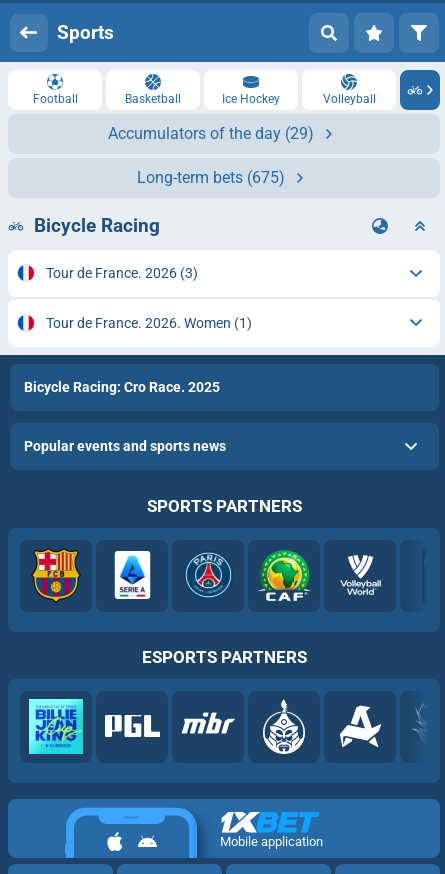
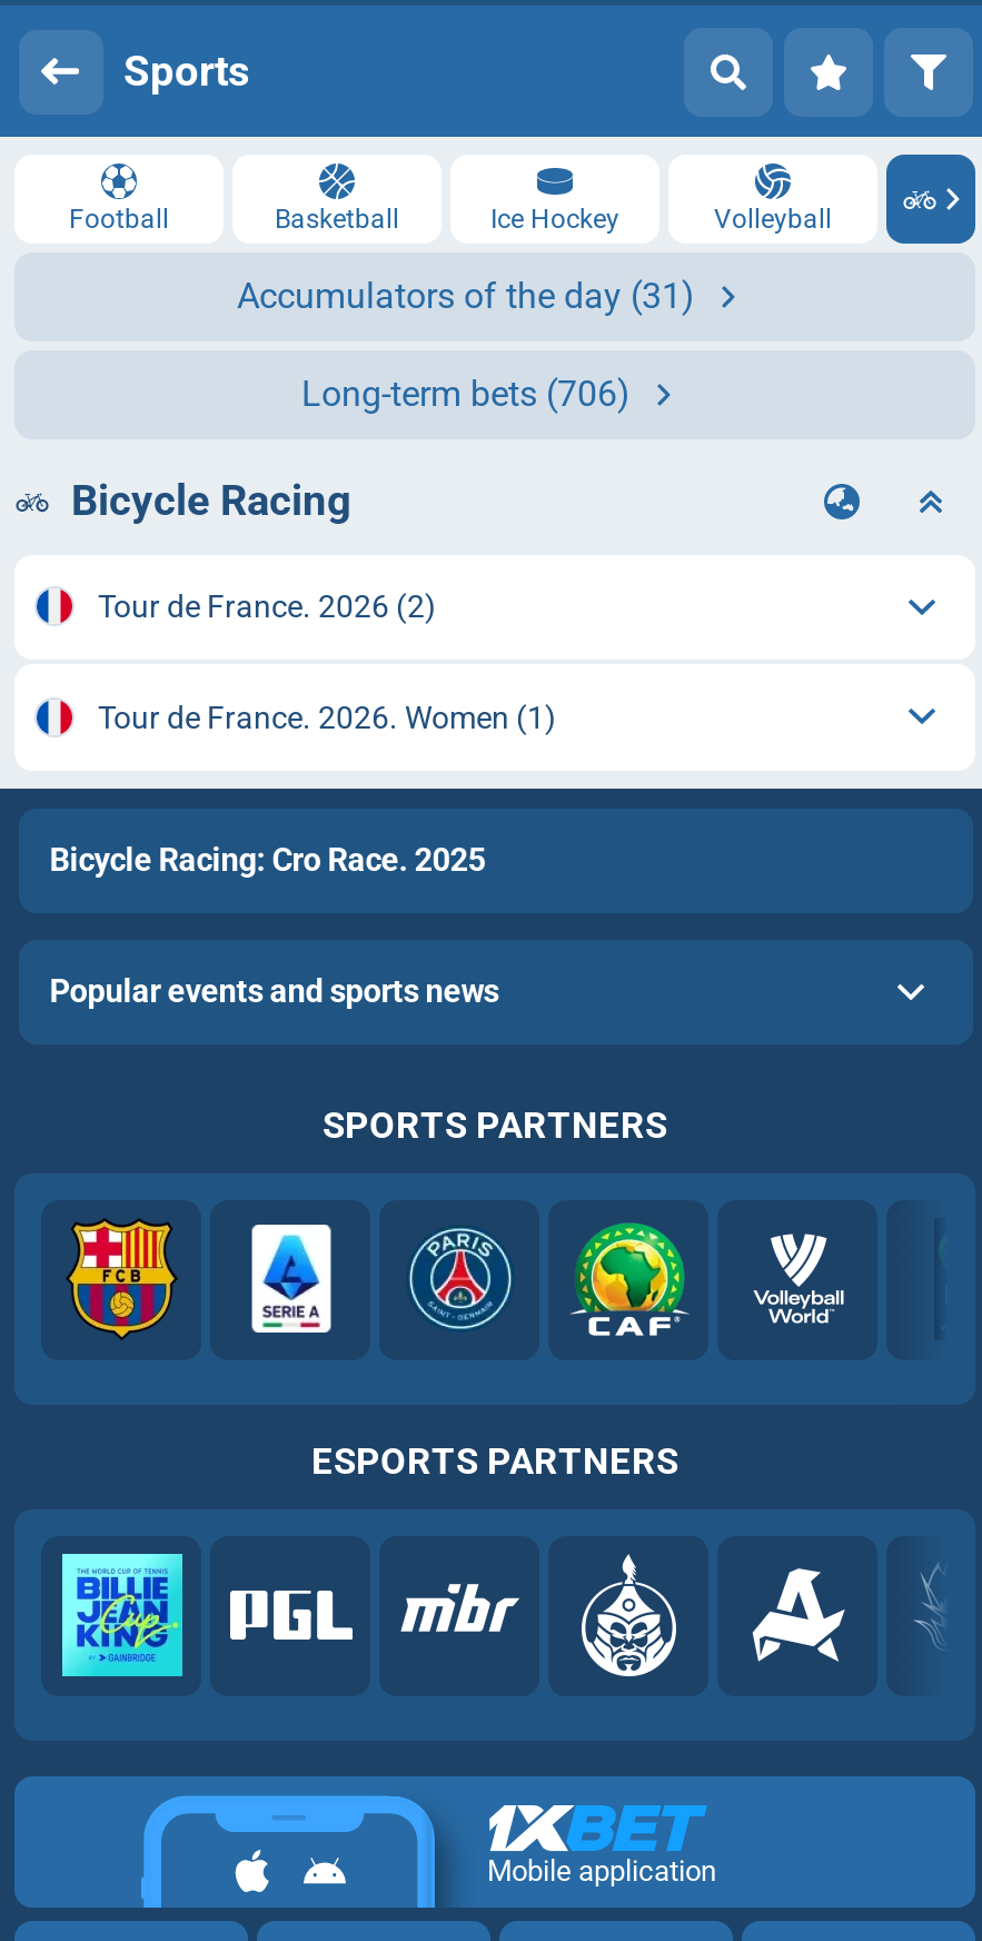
- Accumulators of the day (29)
+ Accumulators of the day (31)

- Long-term bets (675)
+ Long-term bets (706)

- Tour de France. 2026 (3)
+ Tour de France. 2026 (2)
